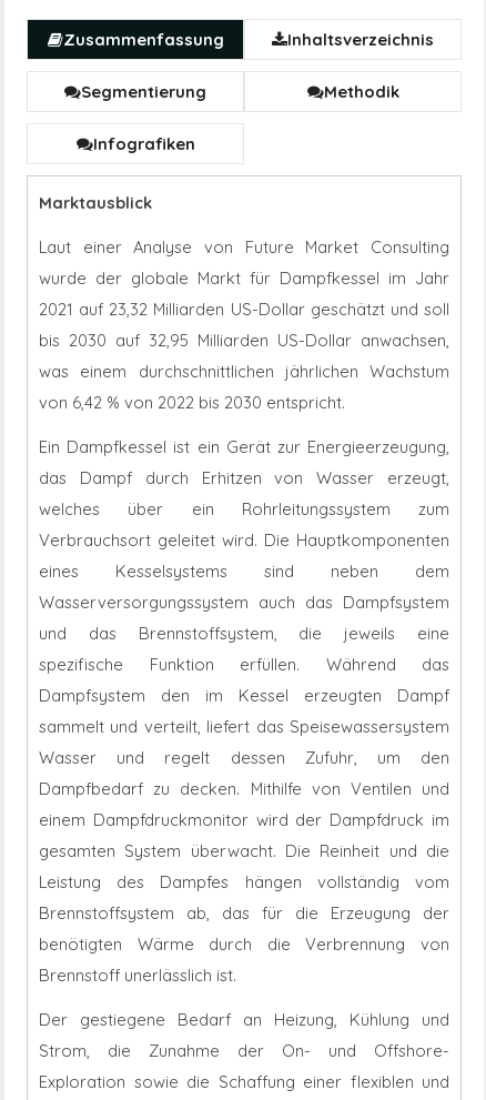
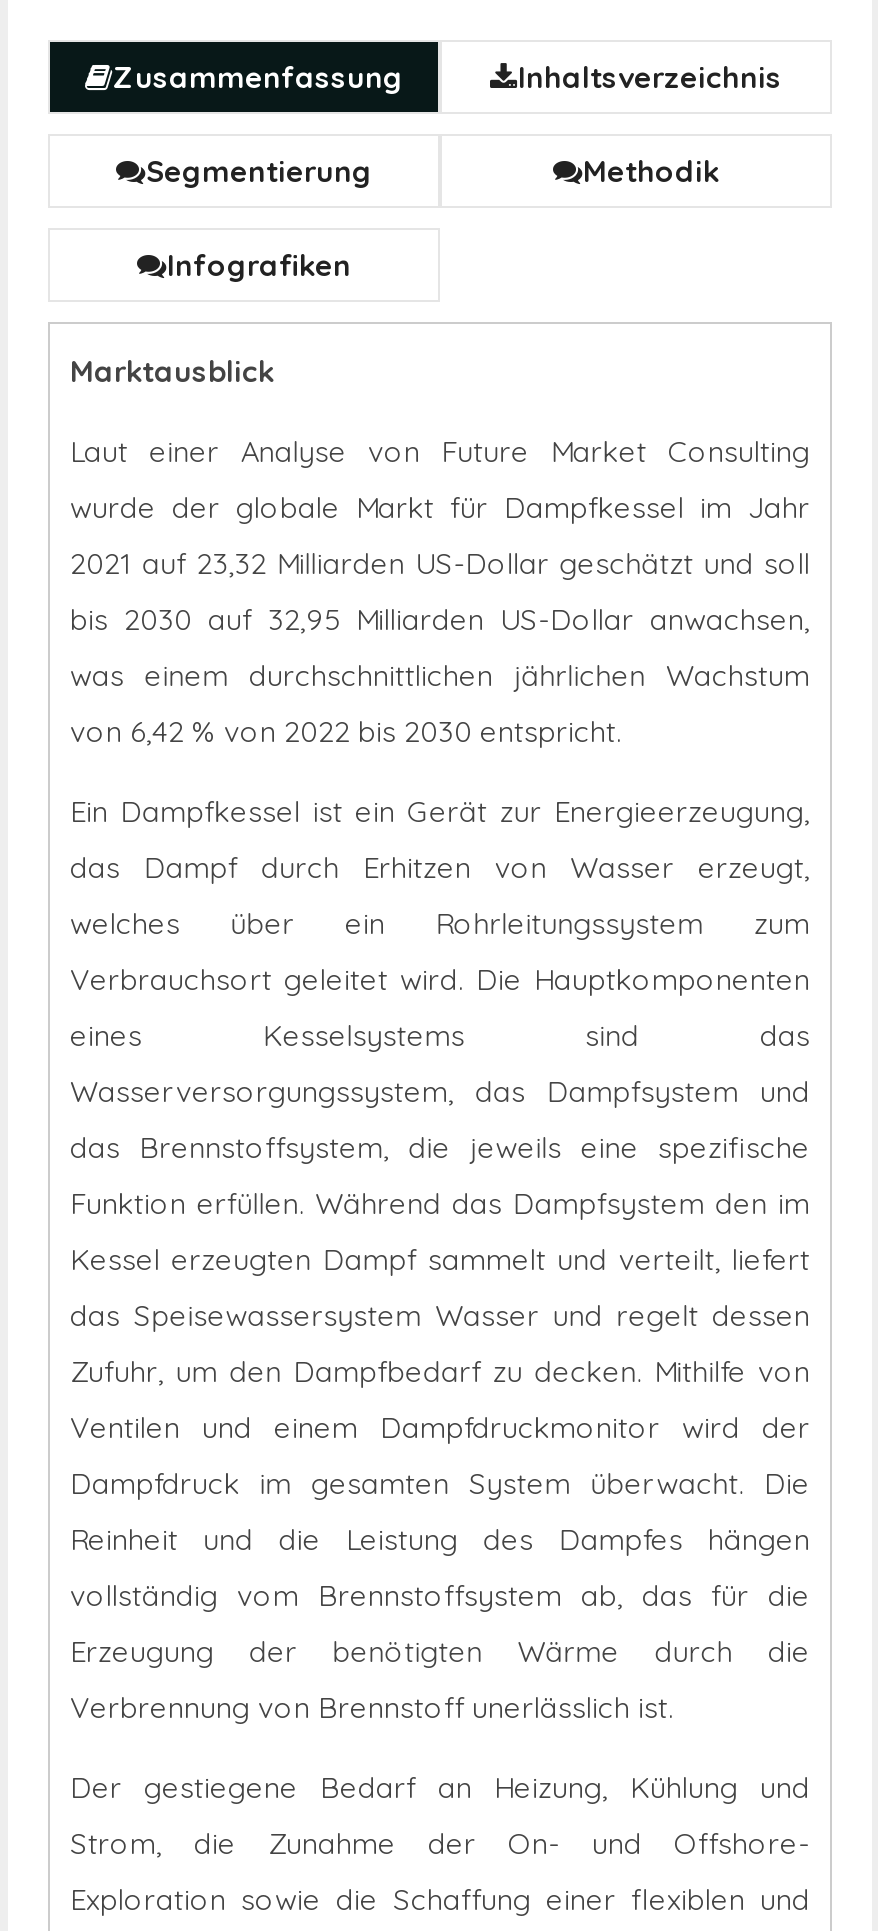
- eines Kesselsystems sind neben dem
- Wasserversorgungssystem auch das Dampfsystem
- und das Brennstoffsystem, die jeweils eine
- spezifische Funktion erfüllen. Während das
- Dampfsystem den im Kessel erzeugten Dampf
- sammelt und verteilt, liefert das Speisewassersystem
- Wasser und regelt dessen Zufuhr, um den
- Dampfbedarf zu decken. Mithilfe von Ventilen und
- einem Dampfdruckmonitor wird der Dampfdruck im
- gesamten System überwacht. Die Reinheit und die
- Leistung des Dampfes hängen vollständig vom
- Brennstoffsystem ab, das für die Erzeugung der
- benötigten Wärme durch die Verbrennung von
- Brennstoff unerlässlich ist.
+ eines Kesselsystems sind das
+ Wasserversorgungssystem, das Dampfsystem und
+ das Brennstoffsystem, die jeweils eine spezifische
+ Funktion erfüllen. Während das Dampfsystem den im
+ Kessel erzeugten Dampf sammelt und verteilt, liefert
+ das Speisewassersystem Wasser und regelt dessen
+ Zufuhr, um den Dampfbedarf zu decken. Mithilfe von
+ Ventilen und einem Dampfdruckmonitor wird der
+ Dampfdruck im gesamten System überwacht. Die
+ Reinheit und die Leistung des Dampfes hängen
+ vollständig vom Brennstoffsystem ab, das für die
+ Erzeugung der benötigten Wärme durch die
+ Verbrennung von Brennstoff unerlässlich ist.
